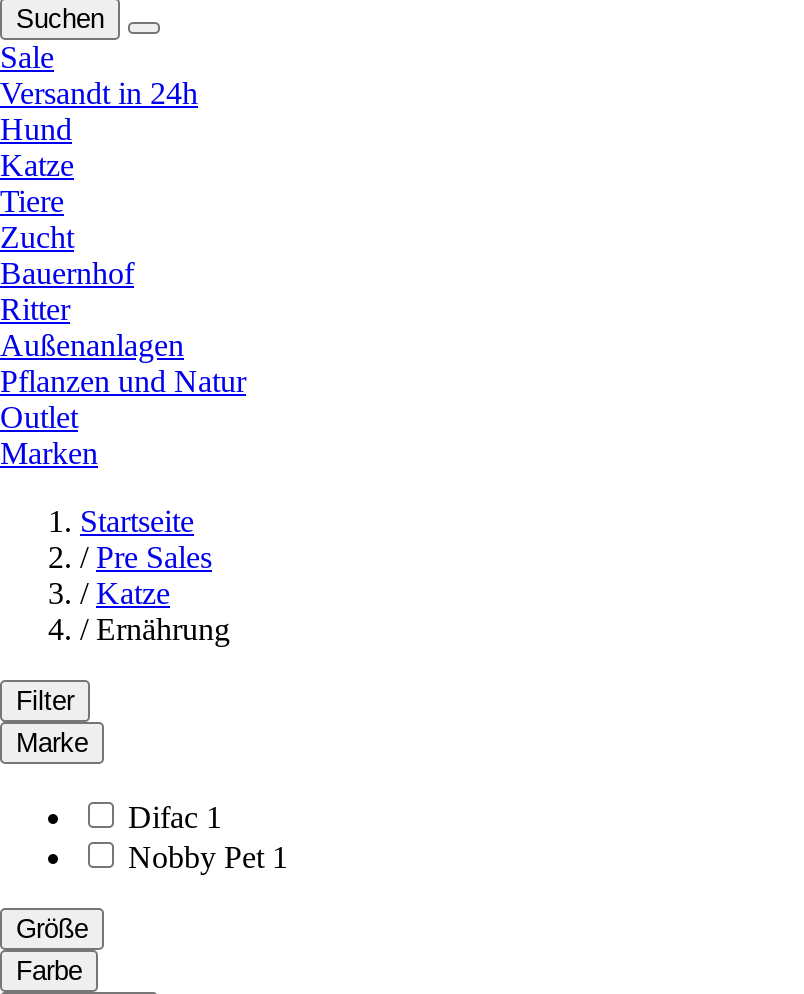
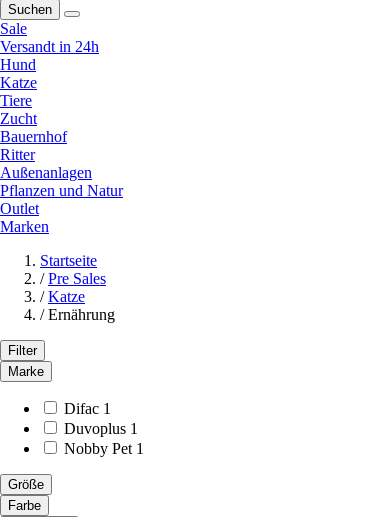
+ Duvoplus 1
